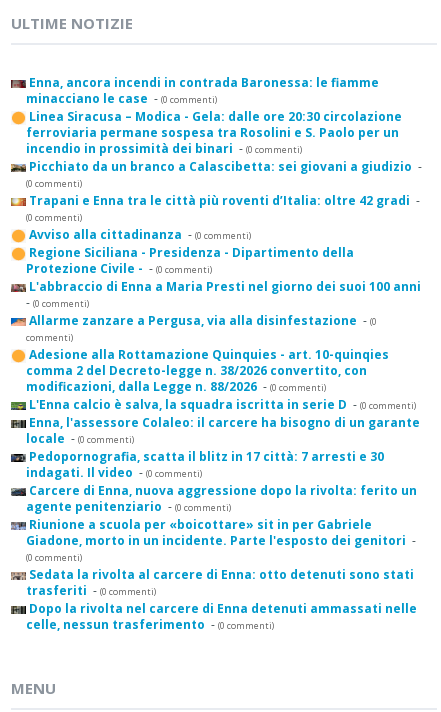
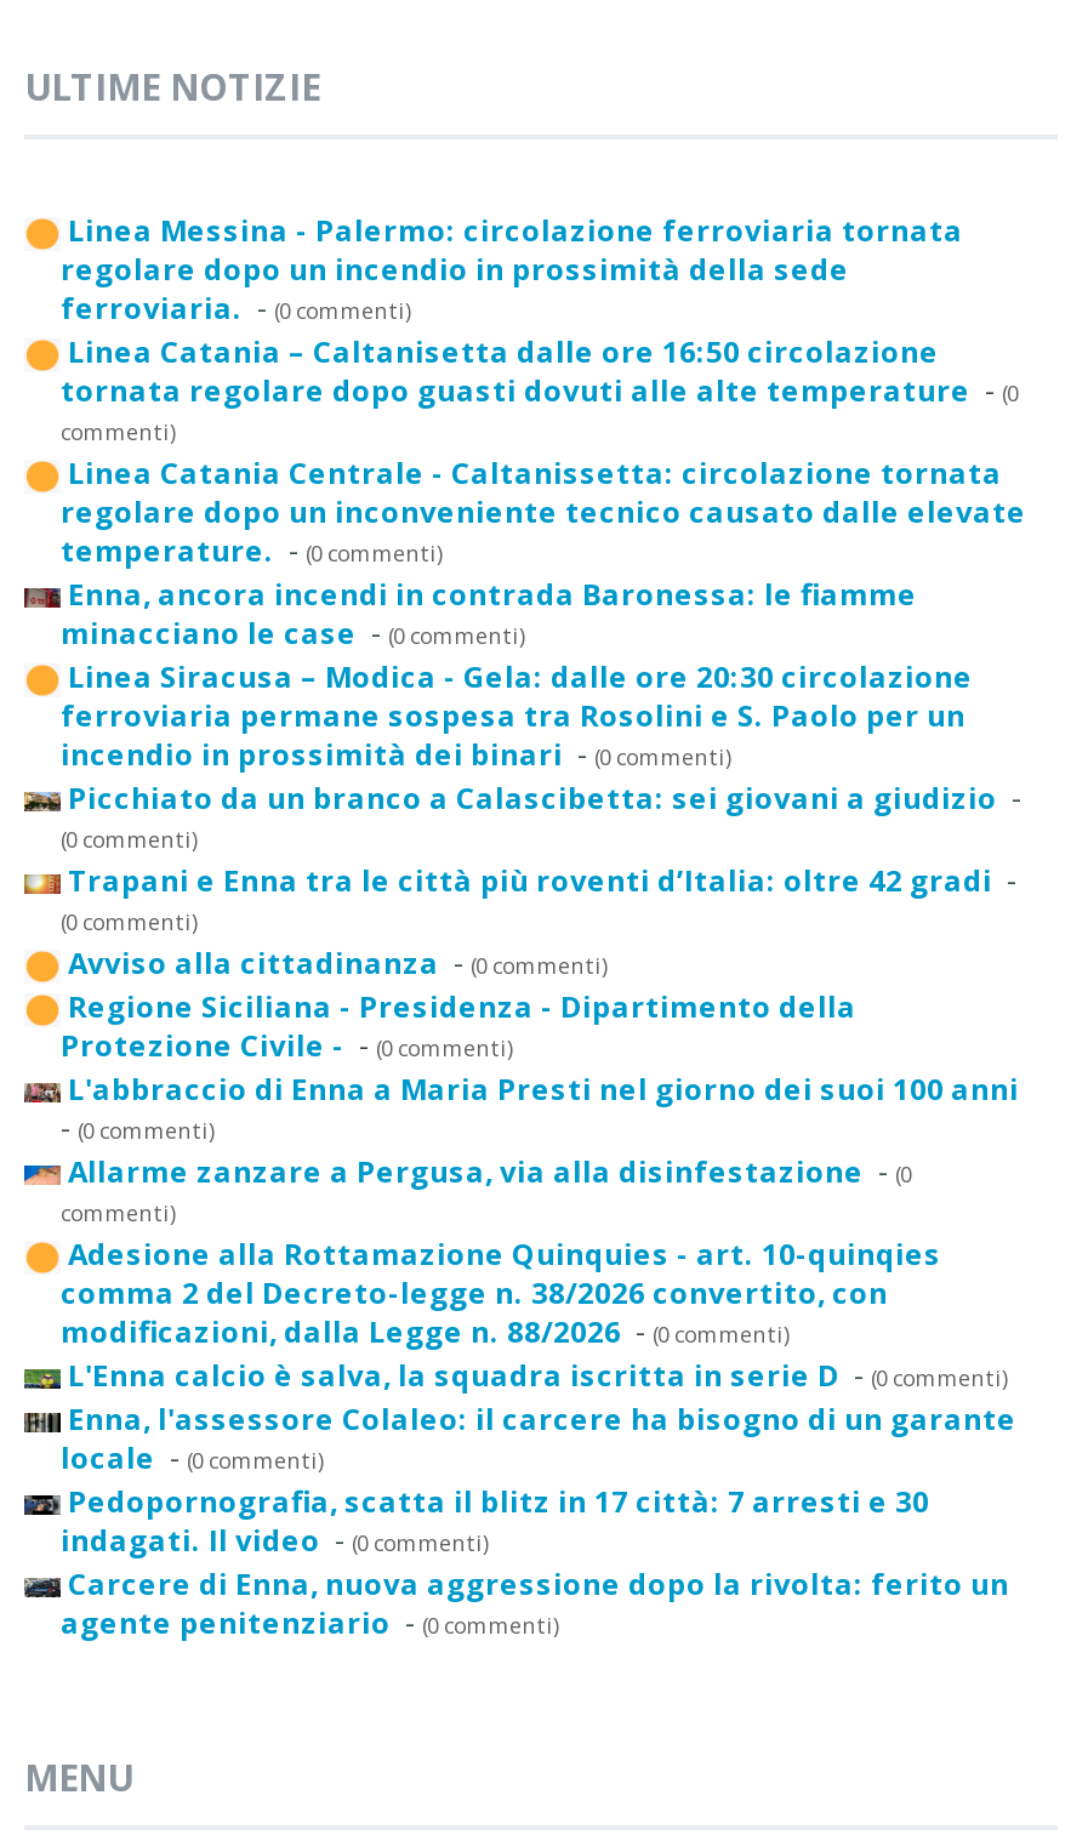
+ Linea Messina - Palermo: circolazione ferroviaria tornata
+ regolare dopo un incendio in prossimità della sede
+ ferroviaria. - (0 commenti)
+ Linea Catania – Caltanisetta dalle ore 16:50 circolazione
+ tornata regolare dopo guasti dovuti alle alte temperature - (0
+ commenti)
+ Linea Catania Centrale - Caltanissetta: circolazione tornata
+ regolare dopo un inconveniente tecnico causato dalle elevate
+ temperature. - (0 commenti)

moved down: Enna, ancora incendi in contrada Baronessa: le fiamme | minacciano le case - (0 commenti) | Linea Siracusa – Modica - Gela: dalle ore 20:30 circolazione | ... | Carcere di Enna, nuova aggressione dopo la rivolta: ferito un | agente penitenziario - (0 commenti)

- Riunione a scuola per «boicottare» sit in per Gabriele
- Giadone, morto in un incidente. Parte l'esposto dei genitori -
- (0 commenti)
- Sedata la rivolta al carcere di Enna: otto detenuti sono stati
- trasferiti - (0 commenti)
- Dopo la rivolta nel carcere di Enna detenuti ammassati nelle
- celle, nessun trasferimento - (0 commenti)
